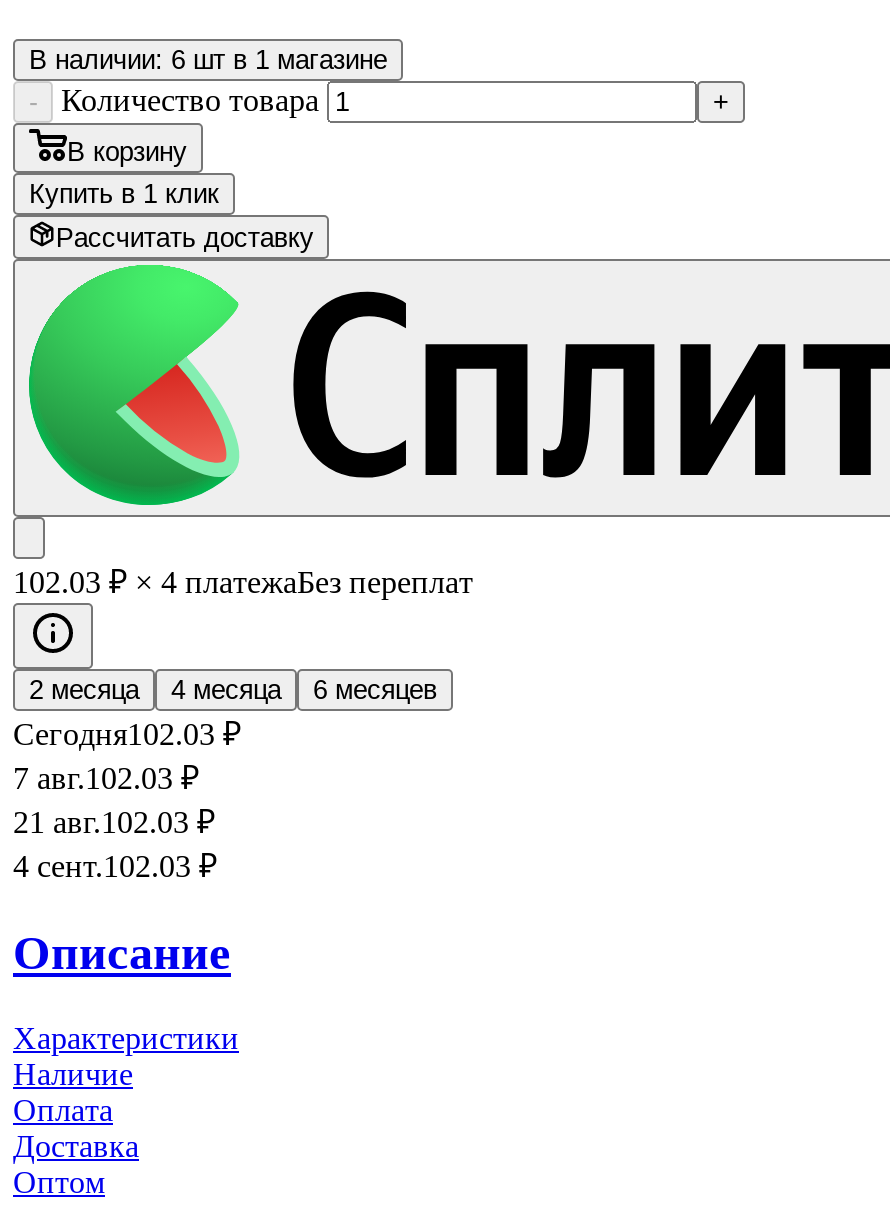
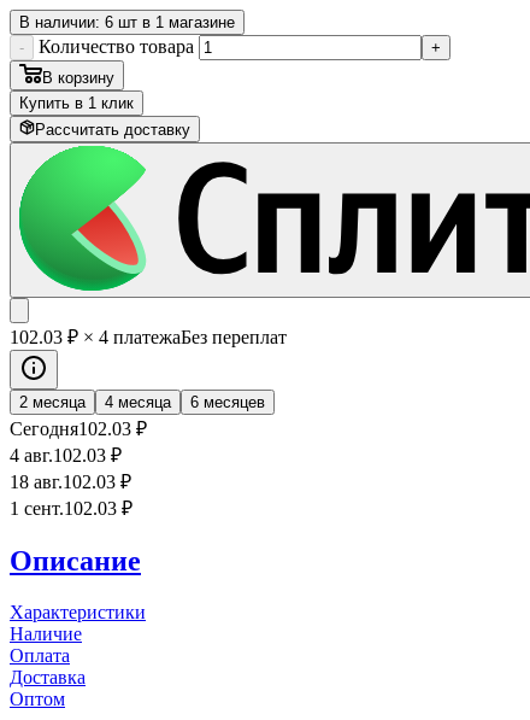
- 7 авг.102.03 ₽
+ 4 авг.102.03 ₽

- 21 авг.102.03 ₽
+ 18 авг.102.03 ₽

- 4 сент.102.03 ₽
+ 1 сент.102.03 ₽
